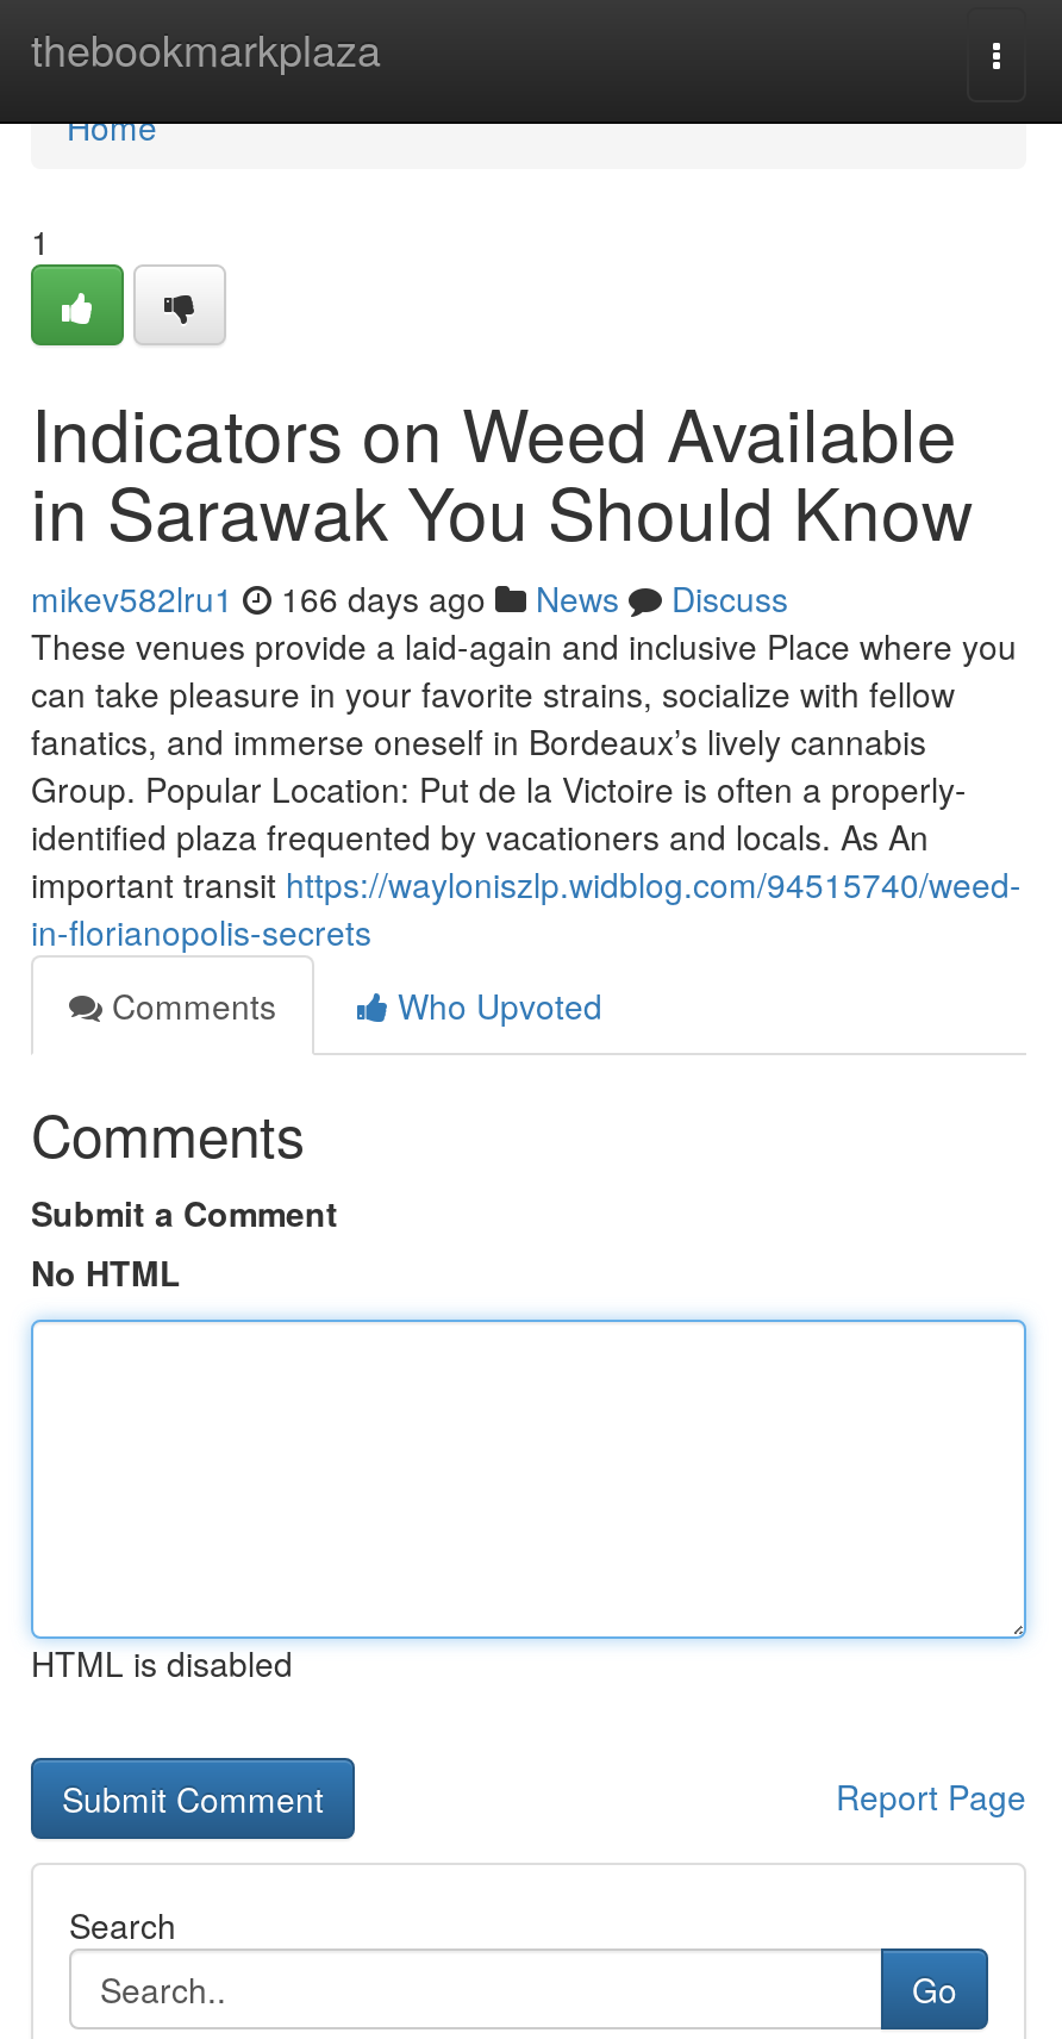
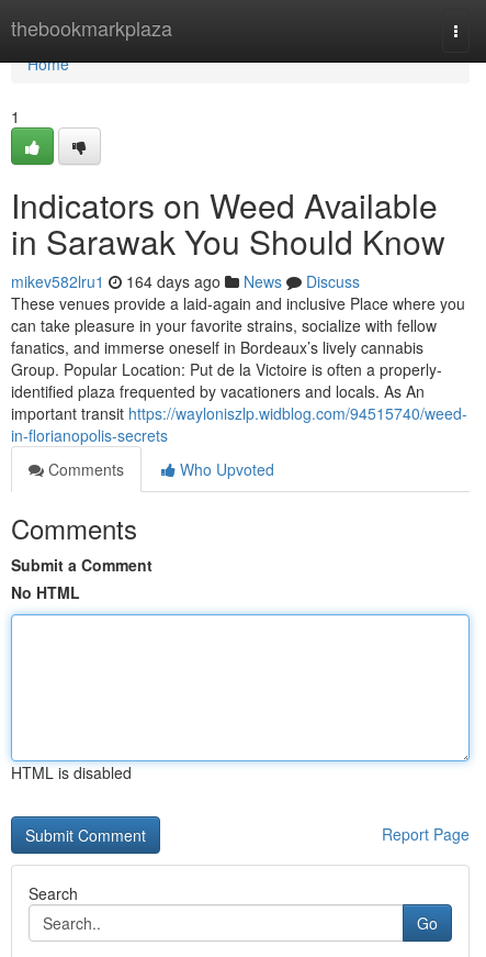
- mikev582lru1 166 days ago News Discuss
+ mikev582lru1 164 days ago News Discuss
